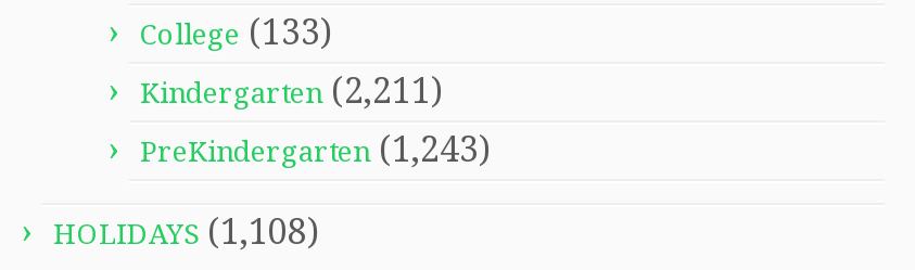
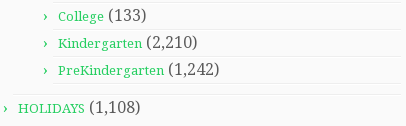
- Kindergarten (2,211)
+ Kindergarten (2,210)

- PreKindergarten (1,243)
+ PreKindergarten (1,242)
